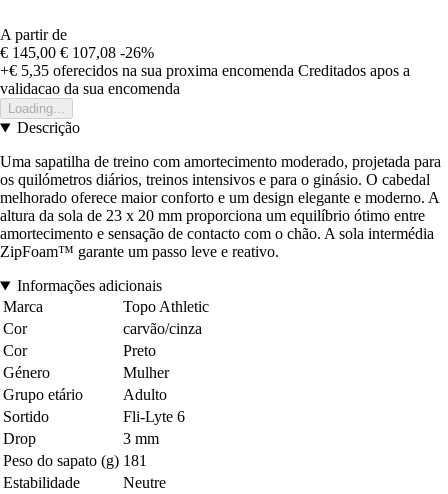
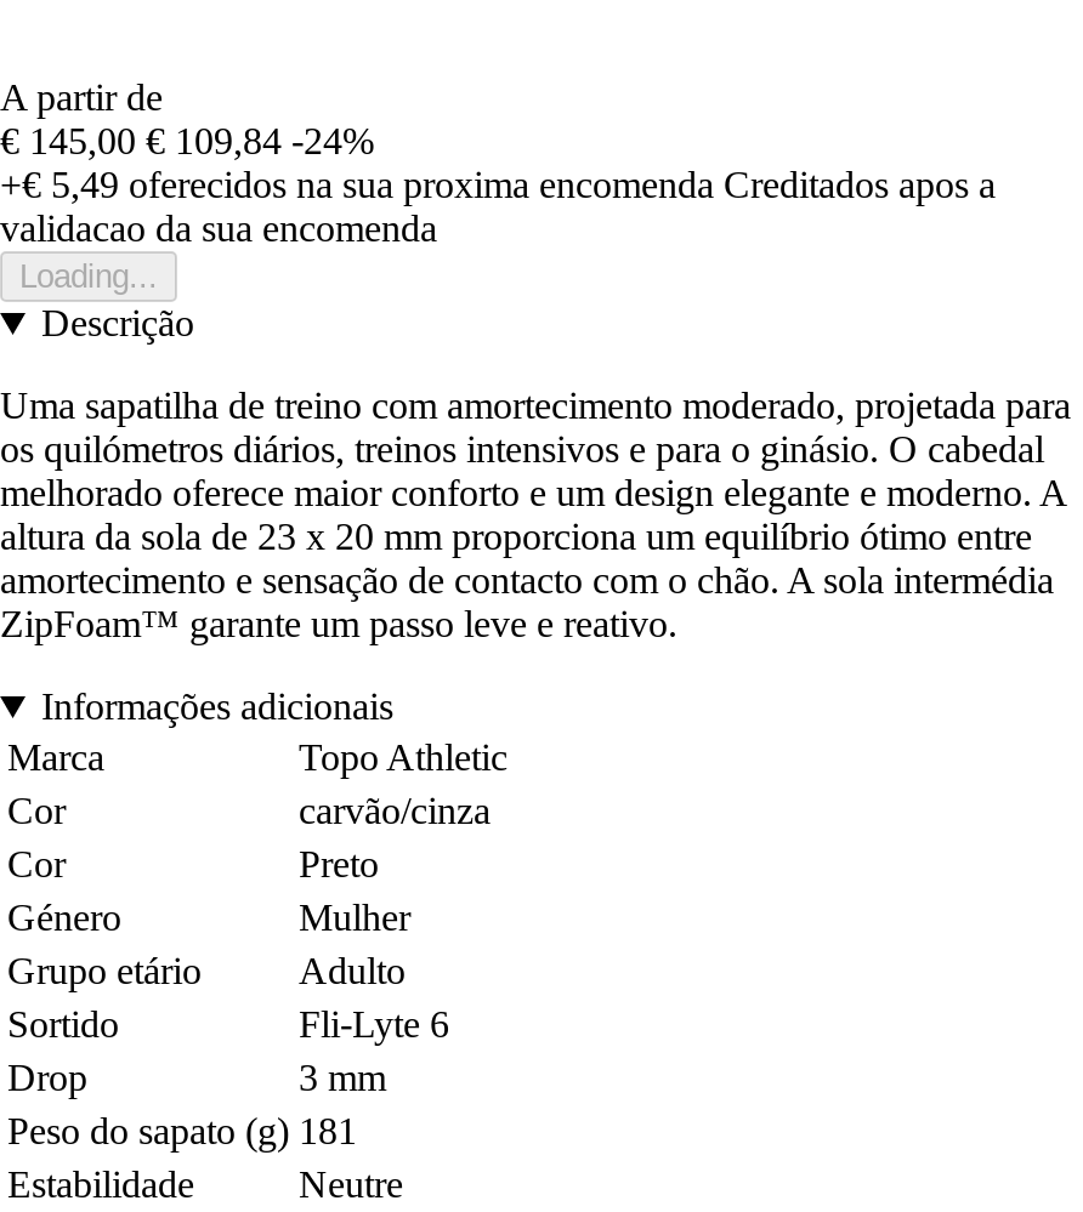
- € 145,00 € 107,08 -26%
+ € 145,00 € 109,84 -24%

- +€ 5,35 oferecidos na sua proxima encomenda Creditados apos a
+ +€ 5,49 oferecidos na sua proxima encomenda Creditados apos a
